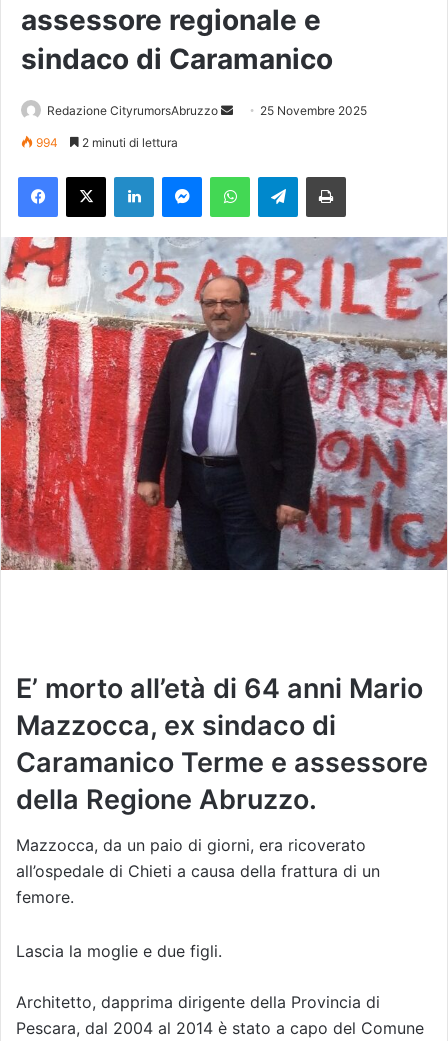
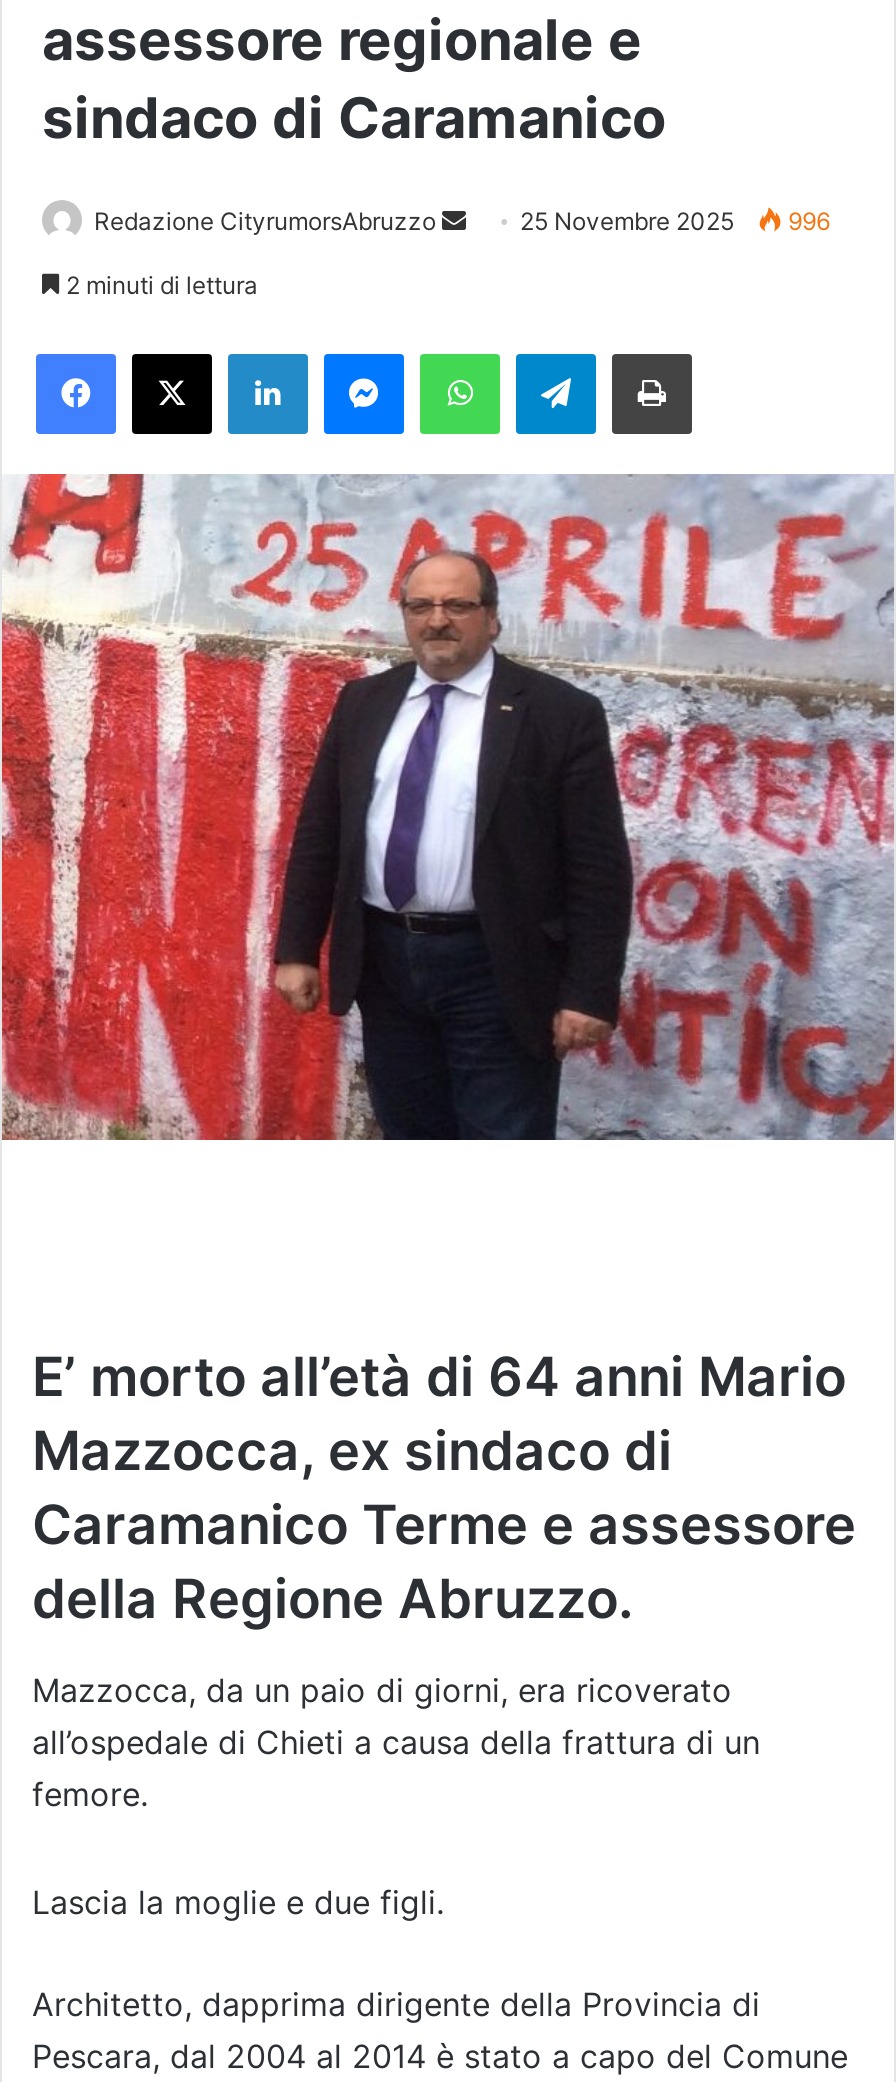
- 994
+ 996
